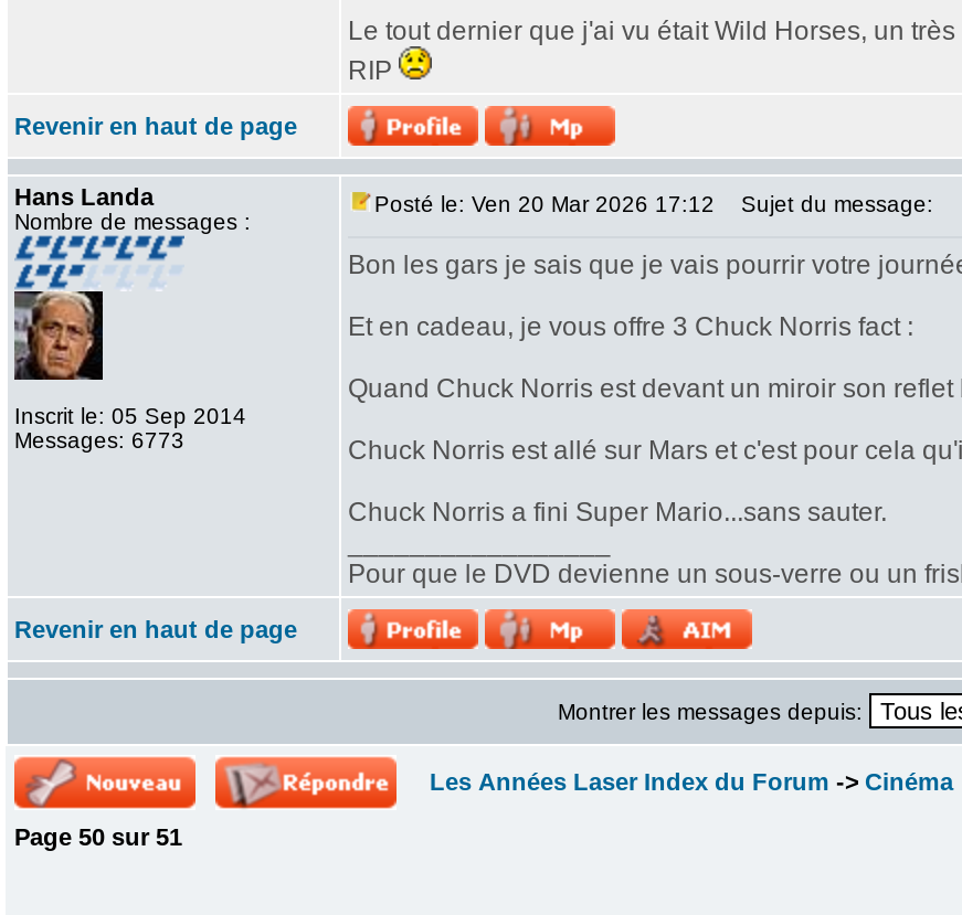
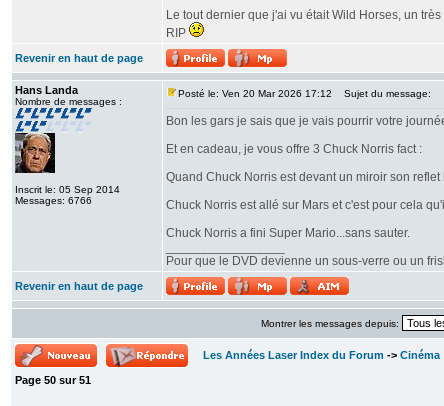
- Messages: 6773
+ Messages: 6766
